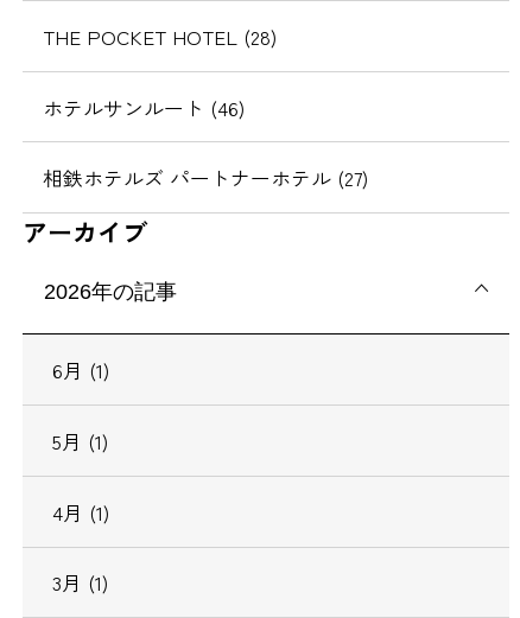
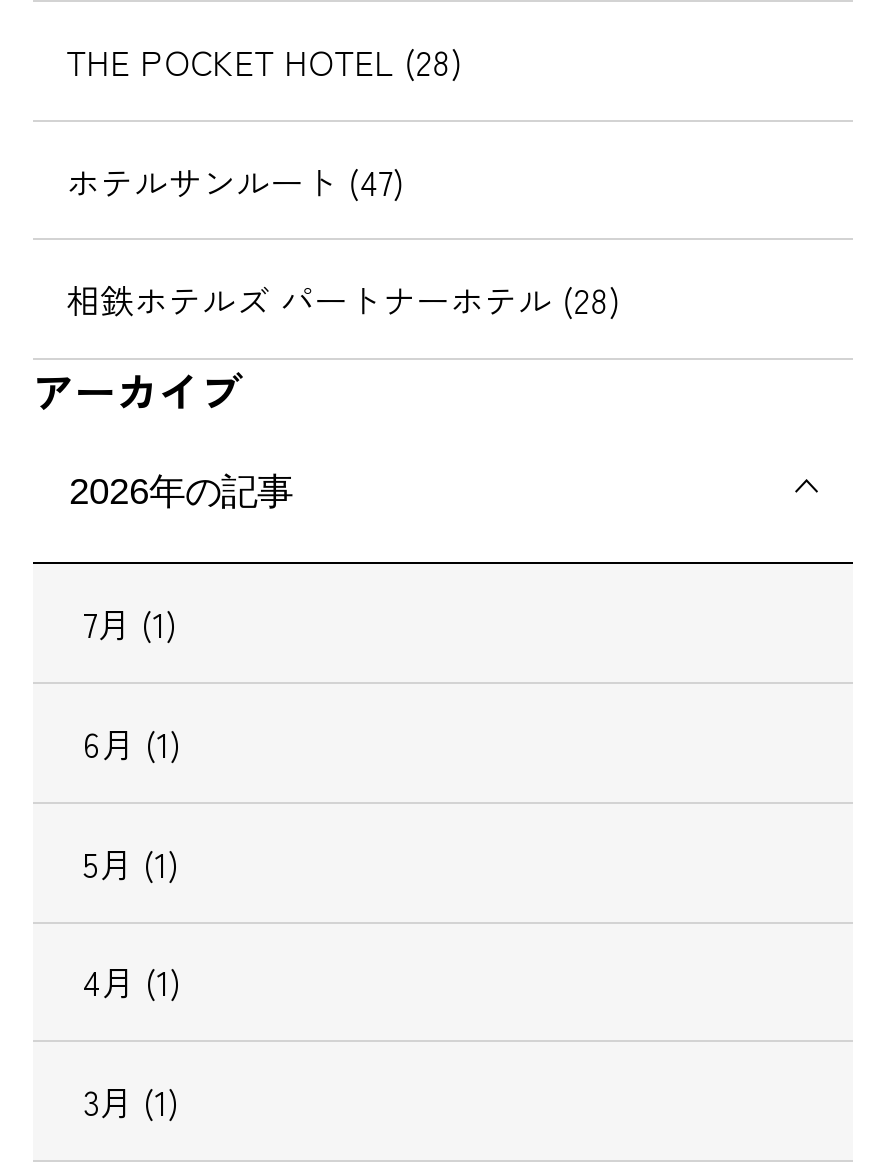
- ホテルサンルート (46)
+ ホテルサンルート (47)

- 相鉄ホテルズ パートナーホテル (27)
+ 相鉄ホテルズ パートナーホテル (28)

+ 7月 (1)
